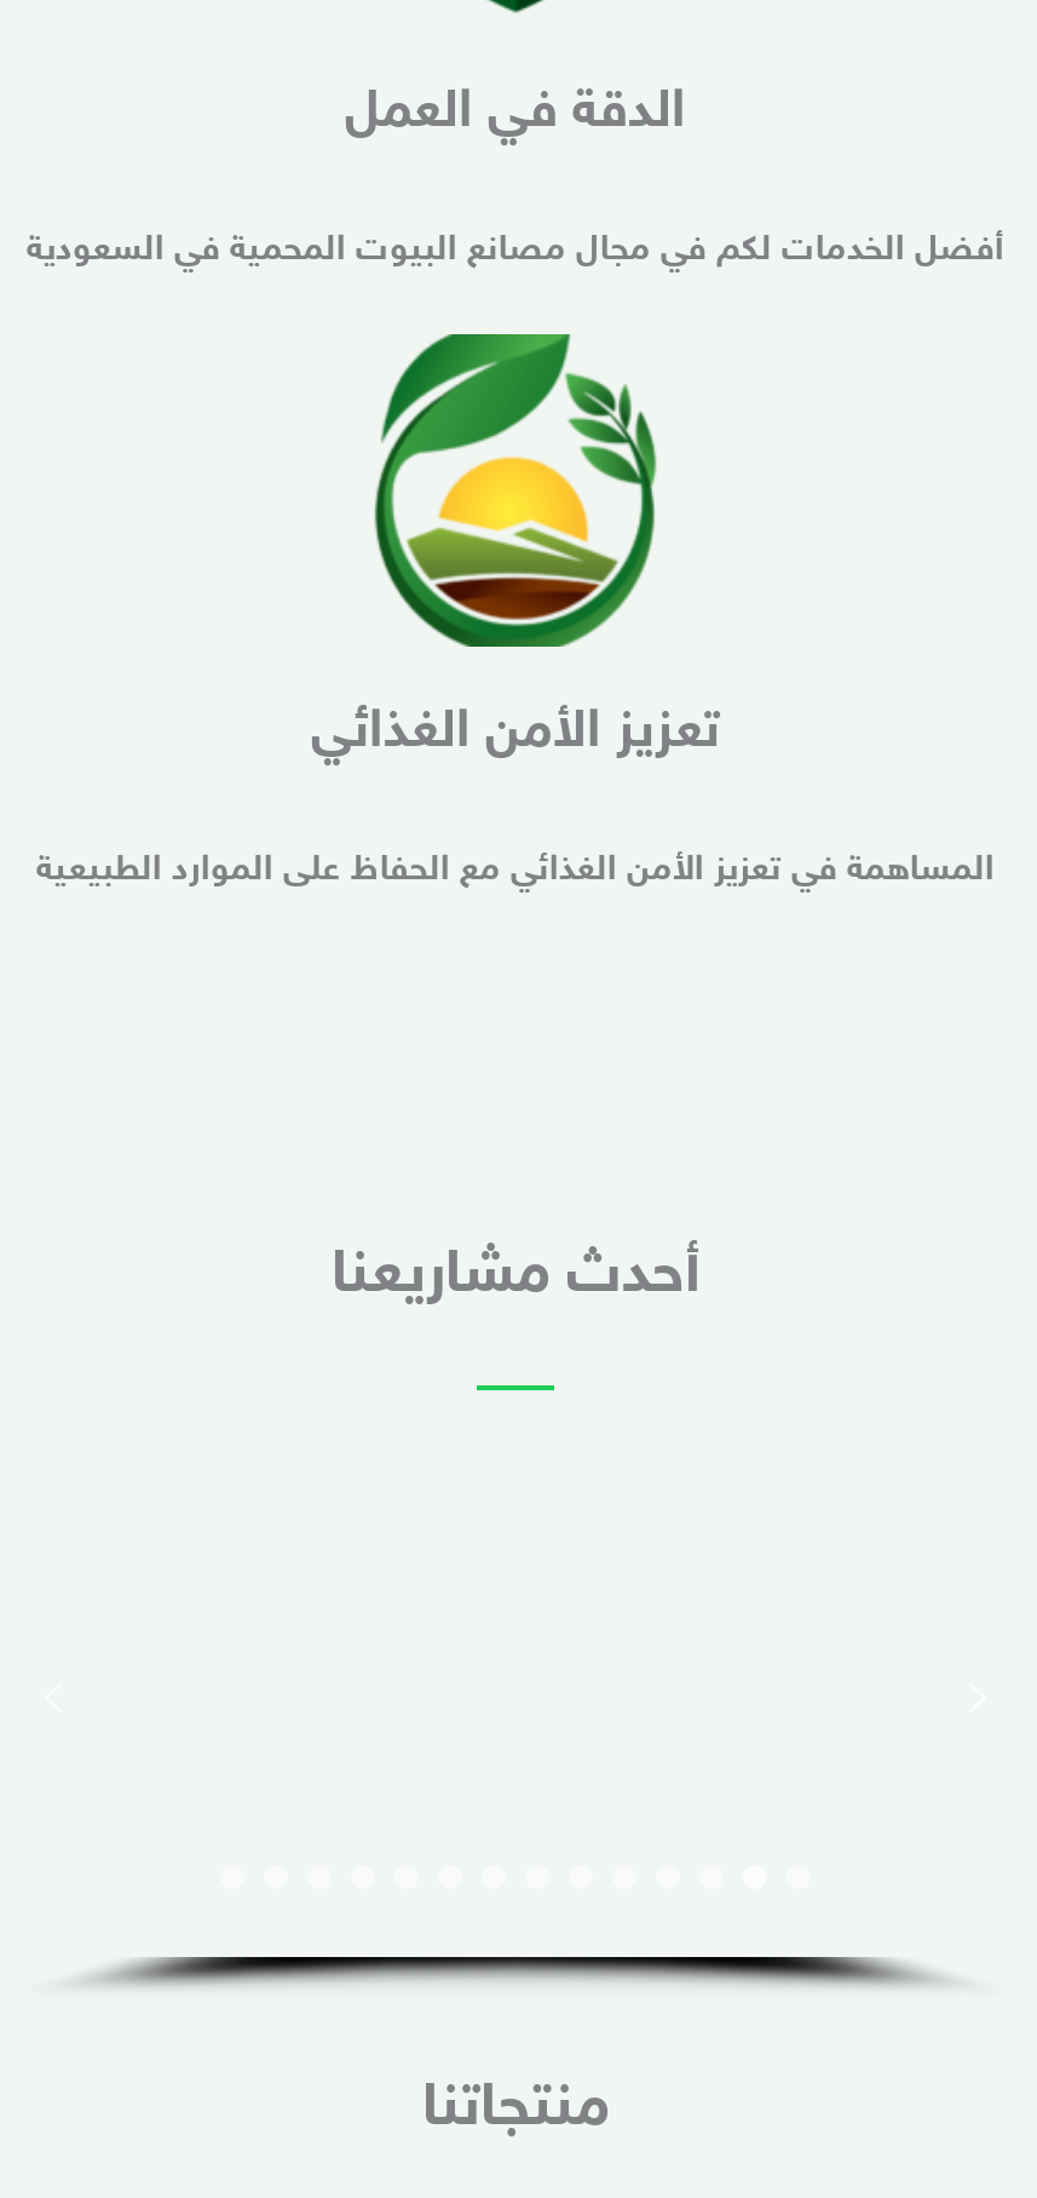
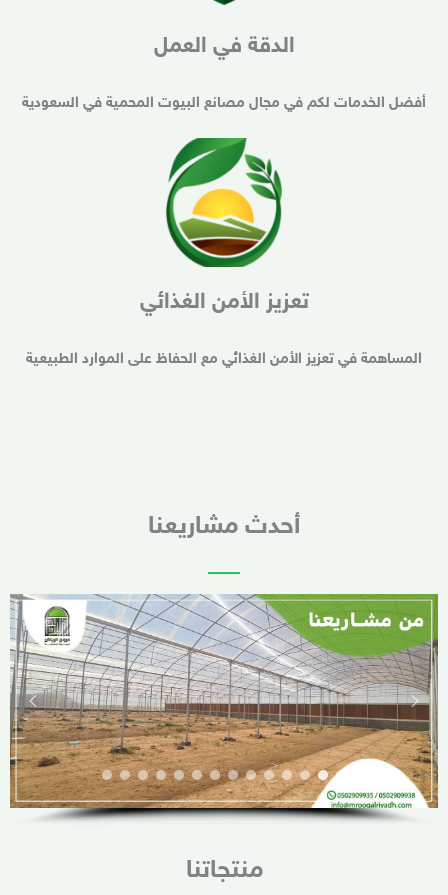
+ [image]
